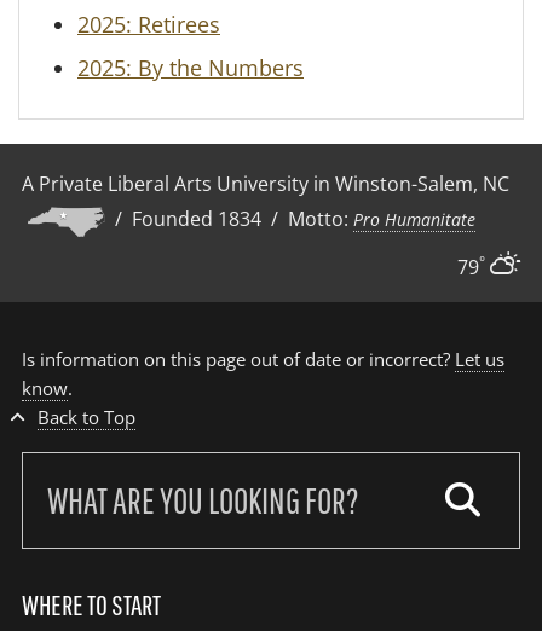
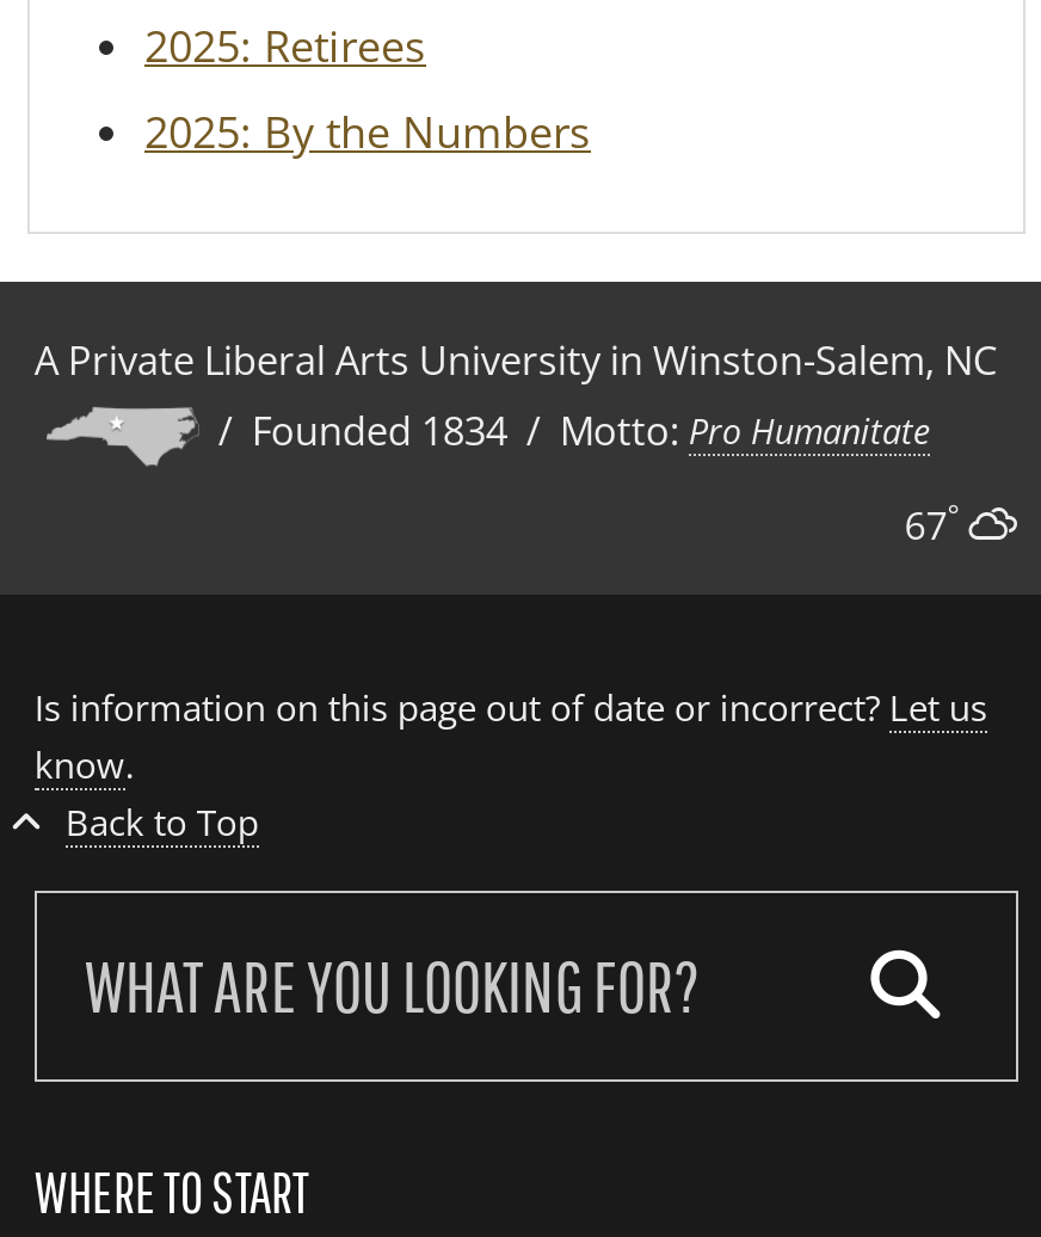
- 79°
+ 67°
